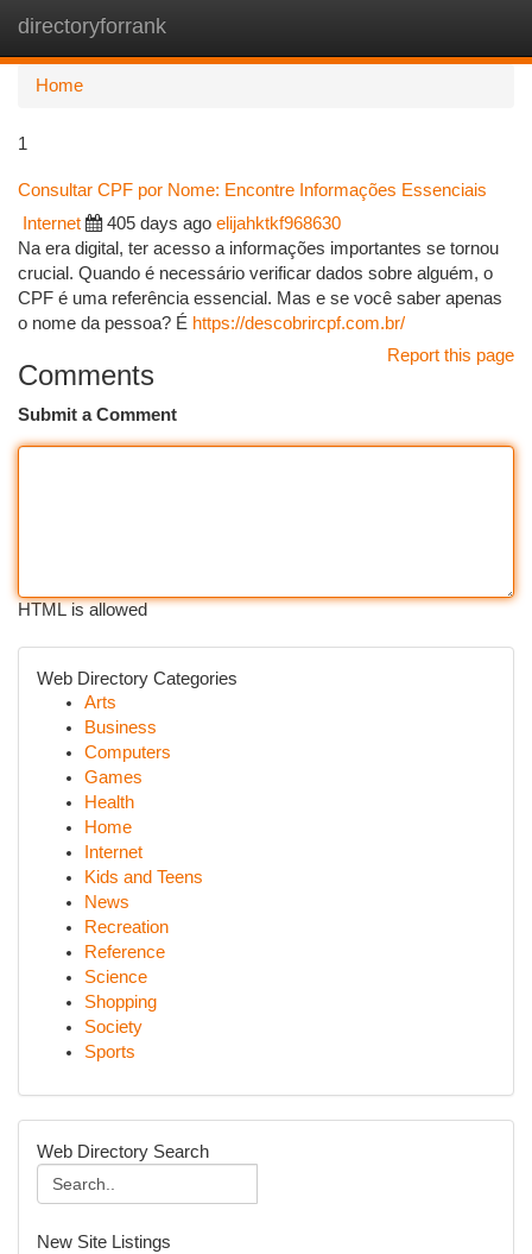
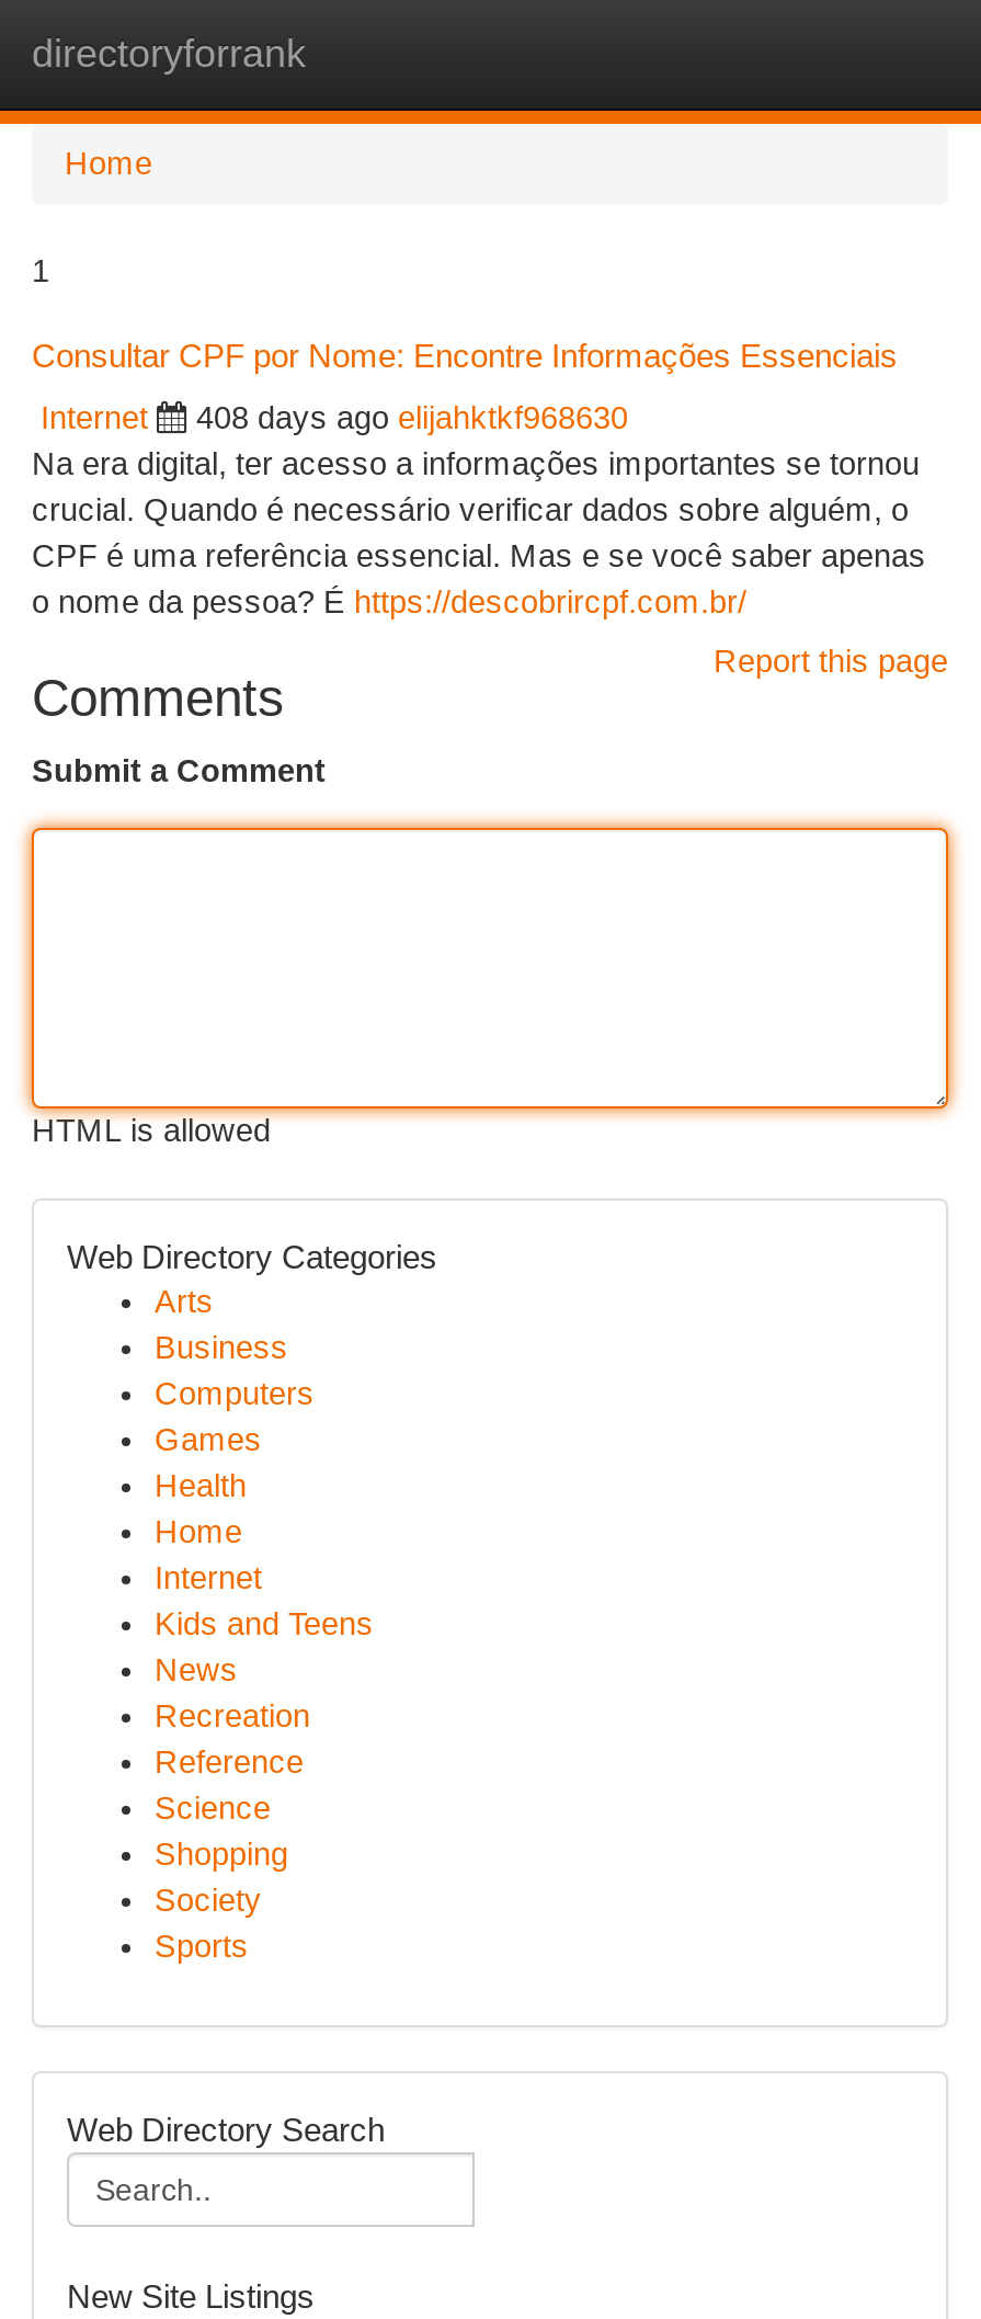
- 405 days ago elijahktkf968630
+ 408 days ago elijahktkf968630
